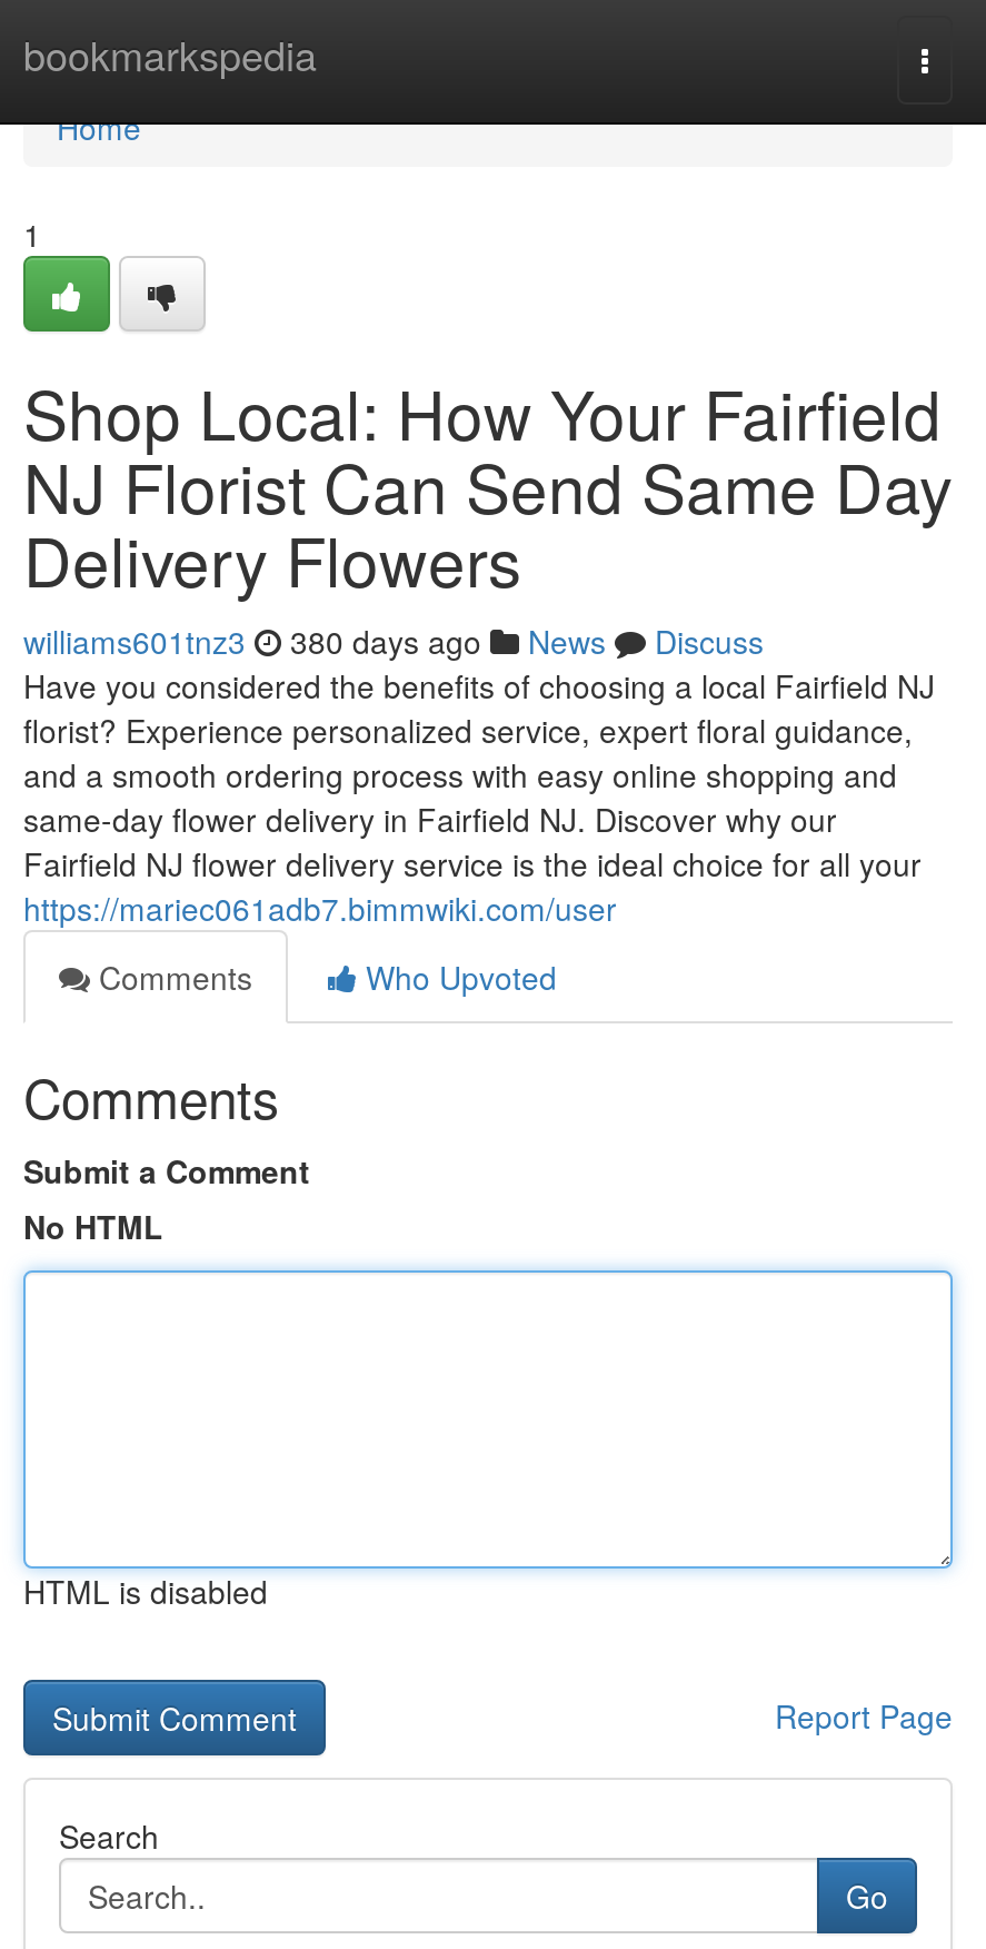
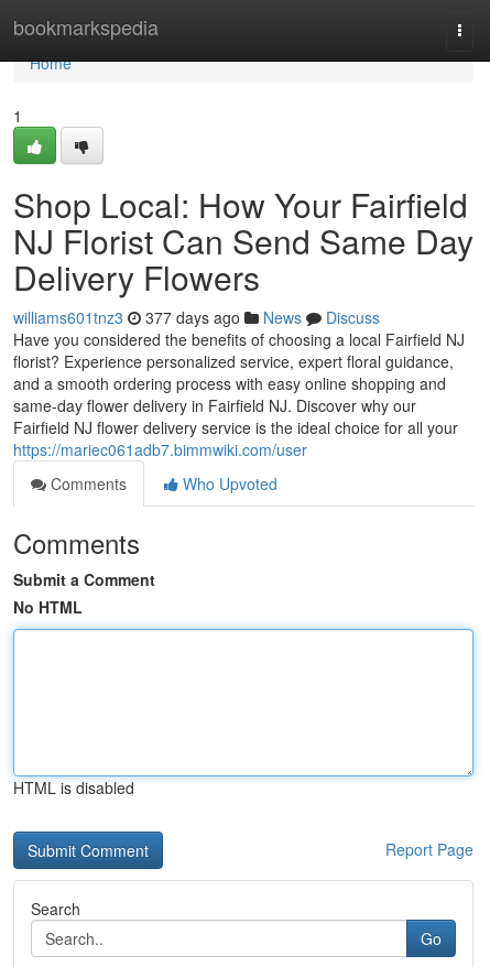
- williams601tnz3 380 days ago News Discuss
+ williams601tnz3 377 days ago News Discuss
